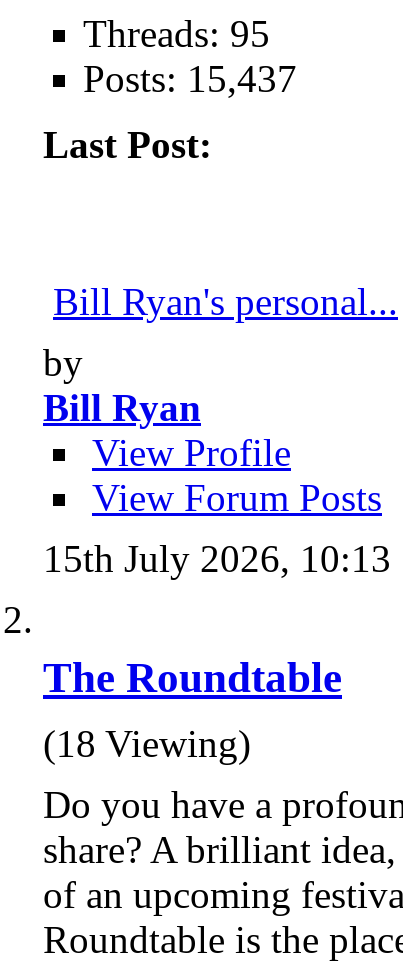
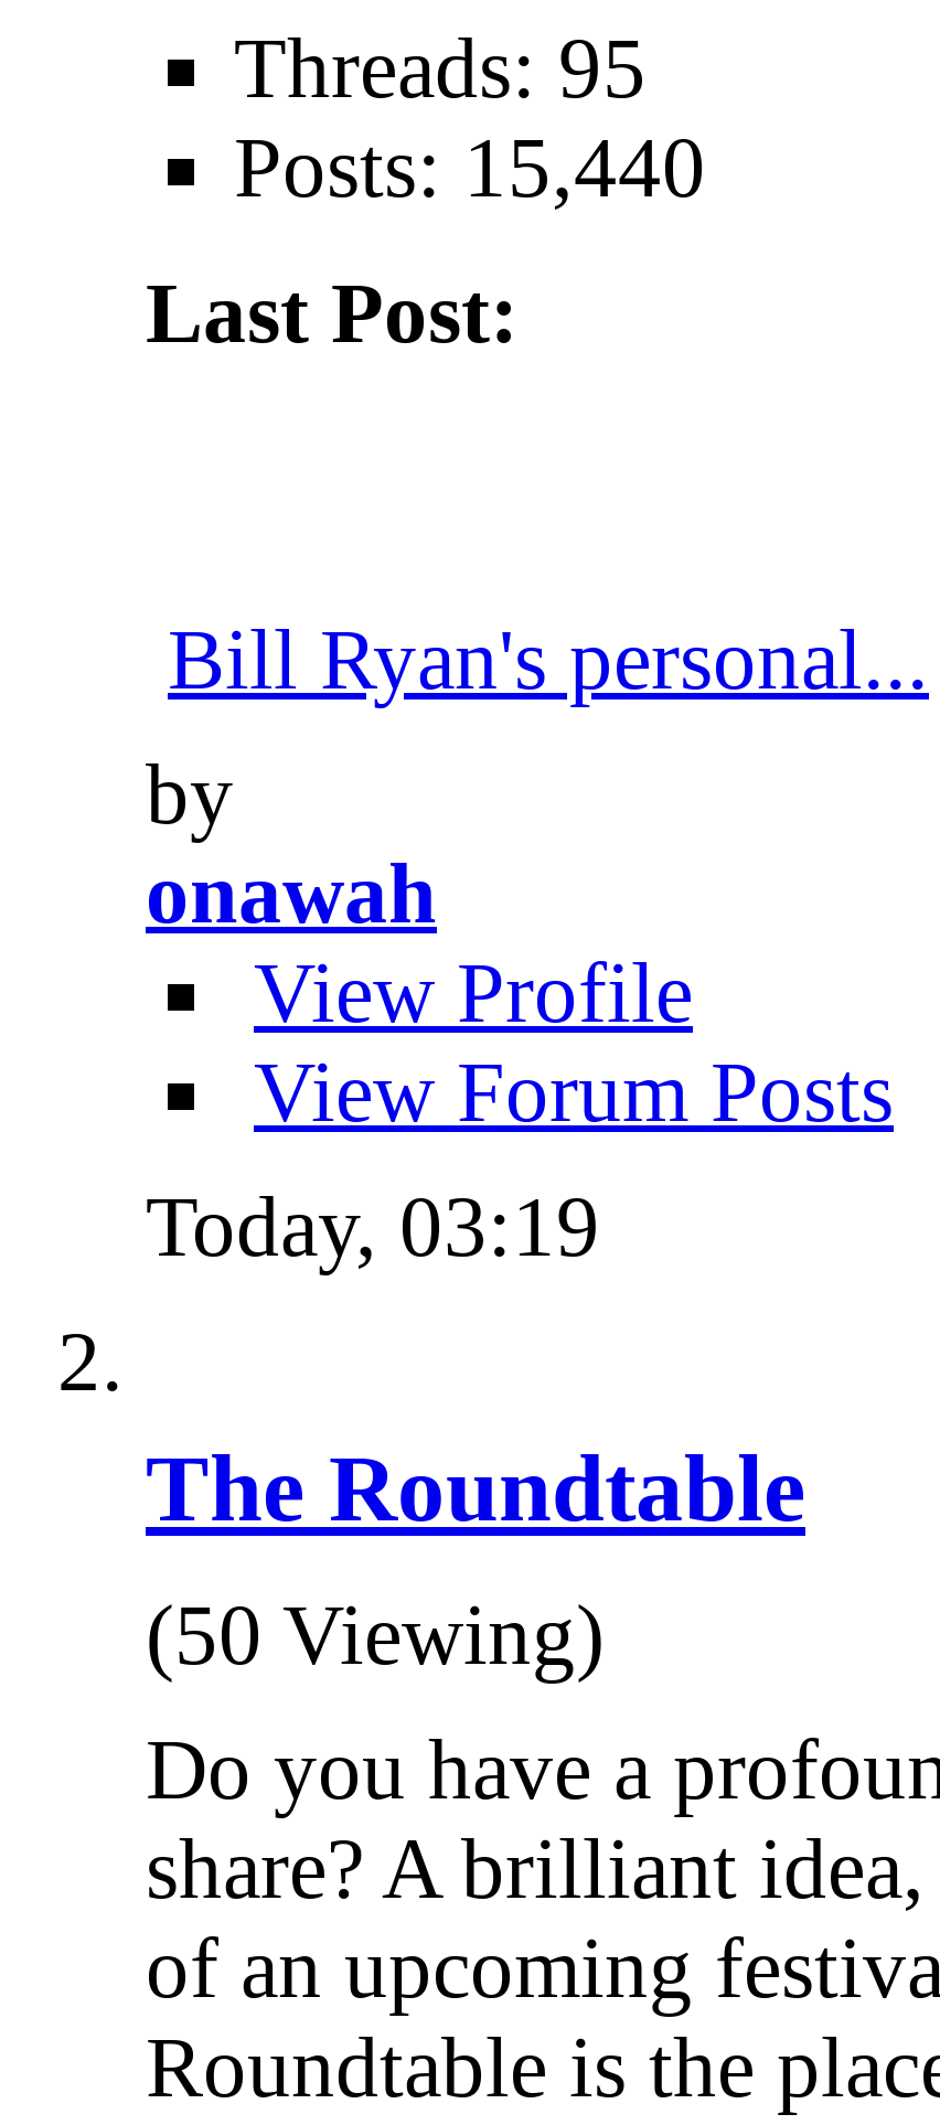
- Posts: 15,437
+ Posts: 15,440

- Bill Ryan
+ onawah

- 15th July 2026, 10:13
+ Today, 03:19

- (18 Viewing)
+ (50 Viewing)
